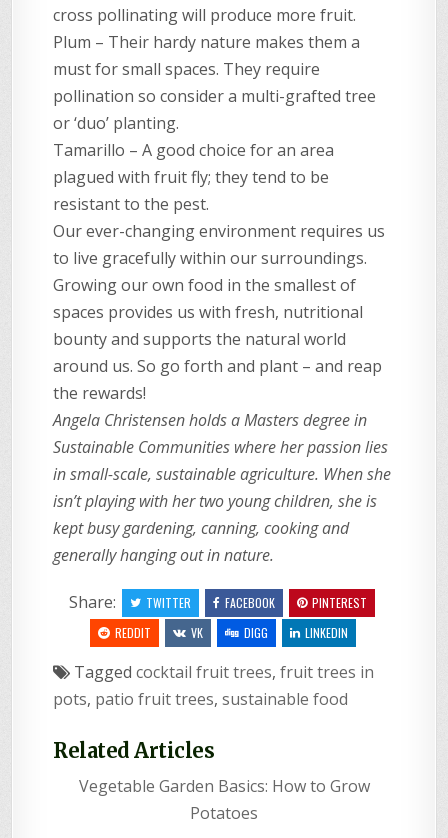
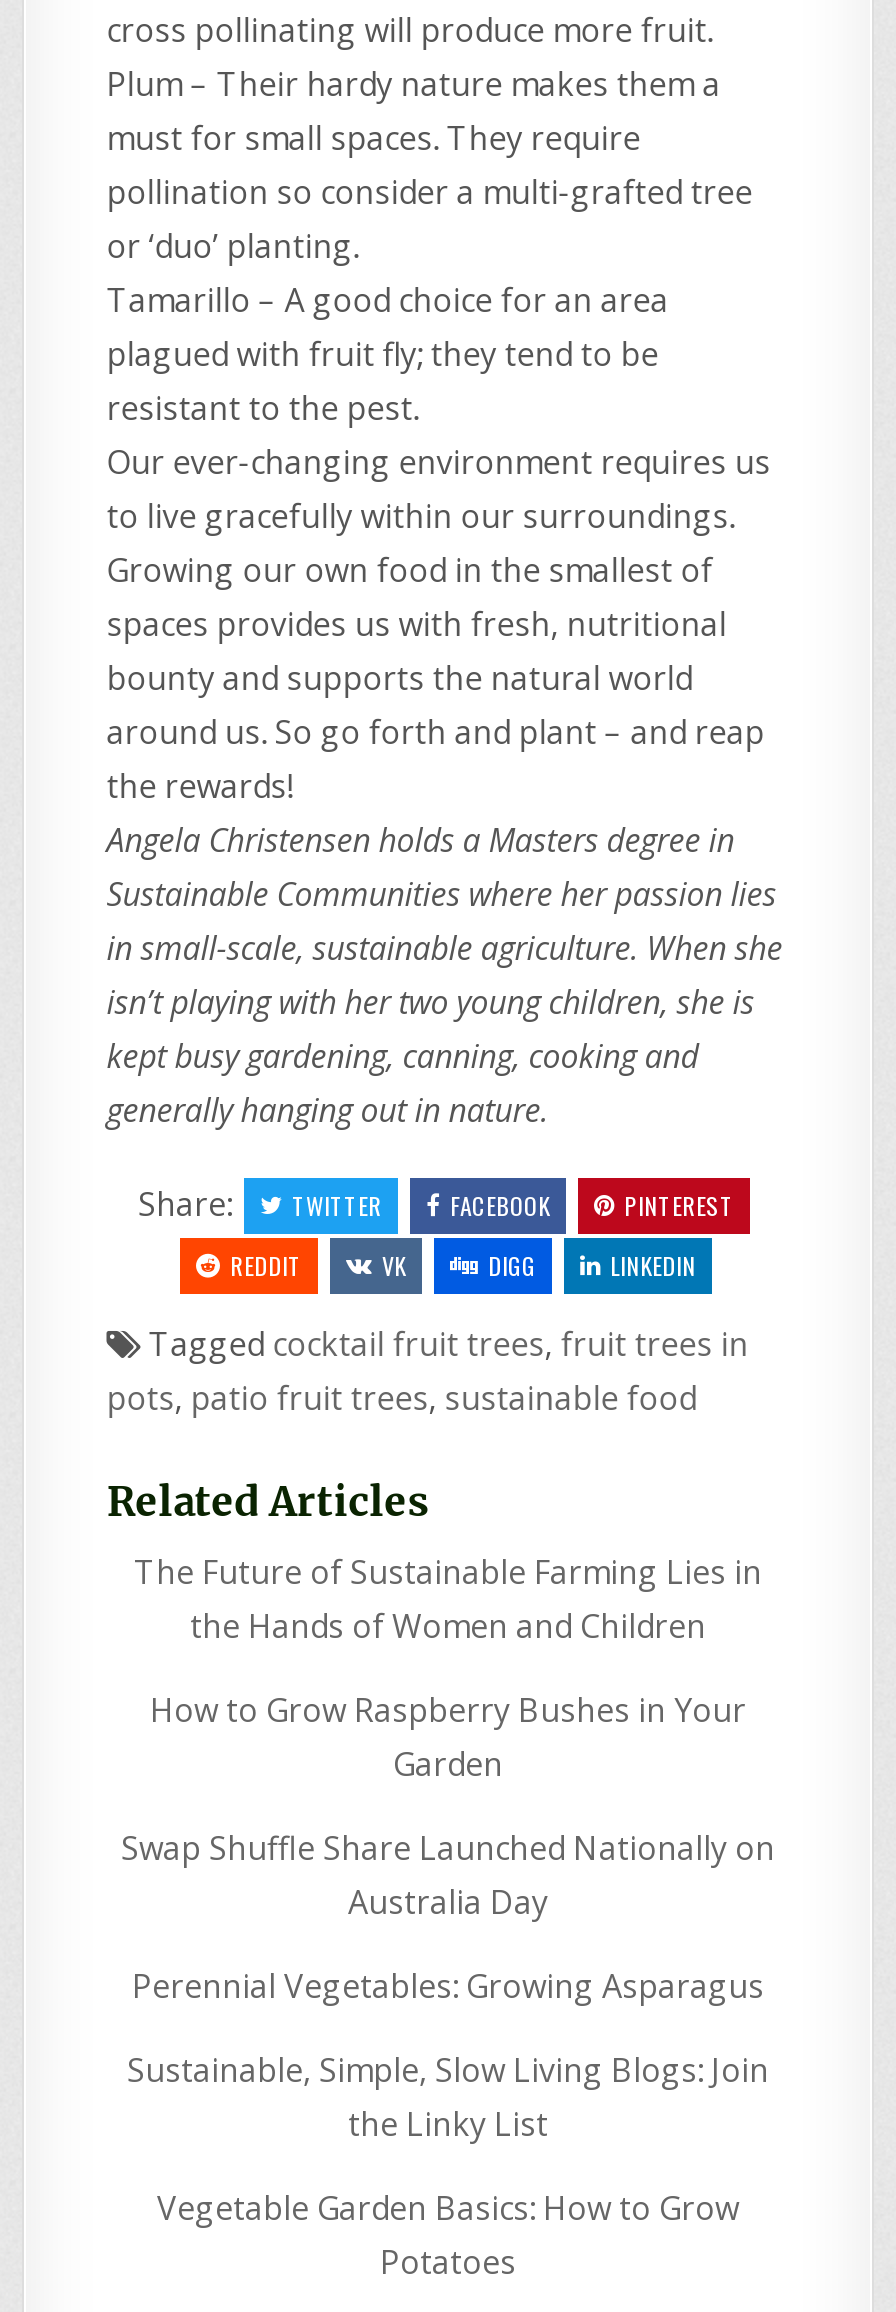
+ The Future of Sustainable Farming Lies in
+ the Hands of Women and Children
+ How to Grow Raspberry Bushes in Your
+ Garden
+ Swap Shuffle Share Launched Nationally on
+ Australia Day
+ Perennial Vegetables: Growing Asparagus
+ Sustainable, Simple, Slow Living Blogs: Join
+ the Linky List
